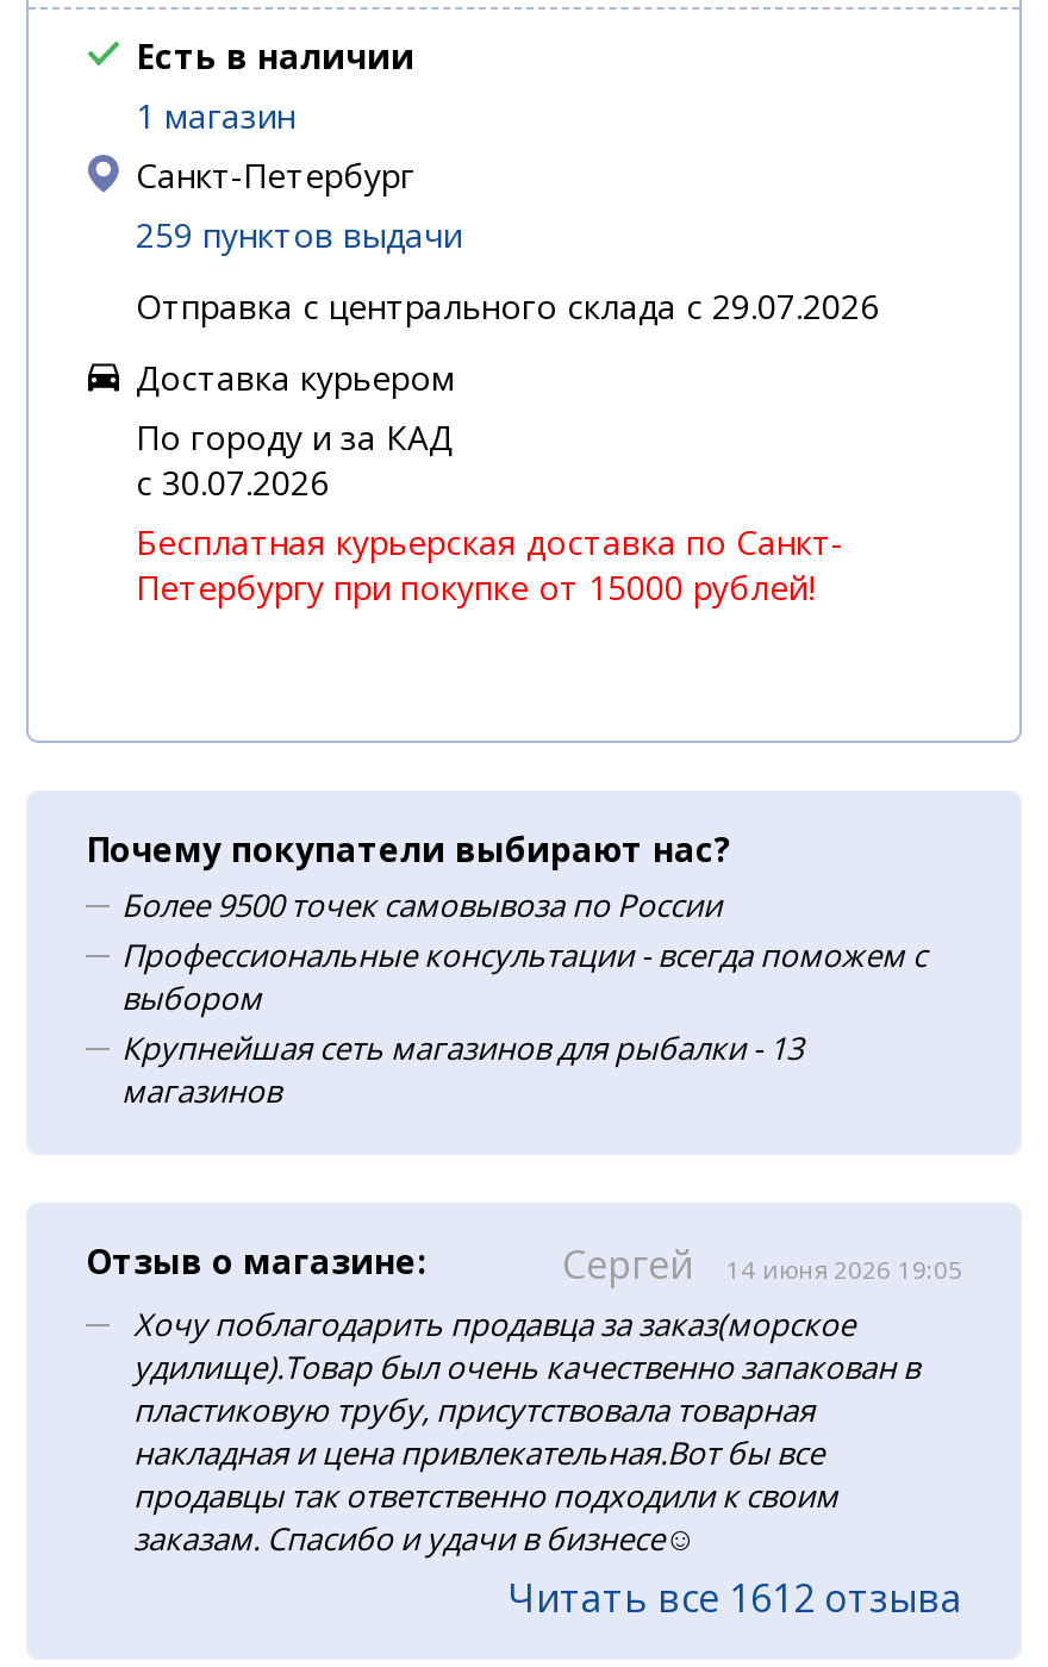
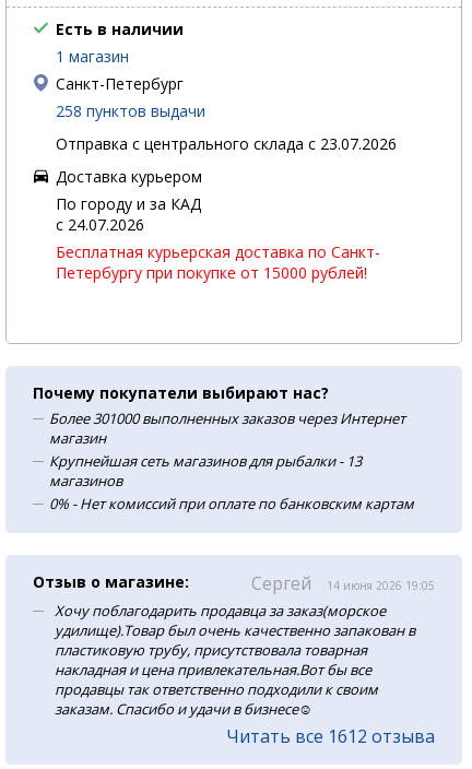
- 259 пунктов выдачи
+ 258 пунктов выдачи

- Отправка с центрального склада с 29.07.2026
+ Отправка с центрального склада с 23.07.2026

- c 30.07.2026
+ c 24.07.2026

- Более 9500 точек самовывоза по России
- Профессиональные консультации - всегда поможем с
- выбором
+ Более 301000 выполненных заказов через Интернет
+ магазин

moved up: Крупнейшая сеть магазинов для рыбалки - 13 | магазинов

+ 0% - Нет комиссий при оплате по банковским картам
